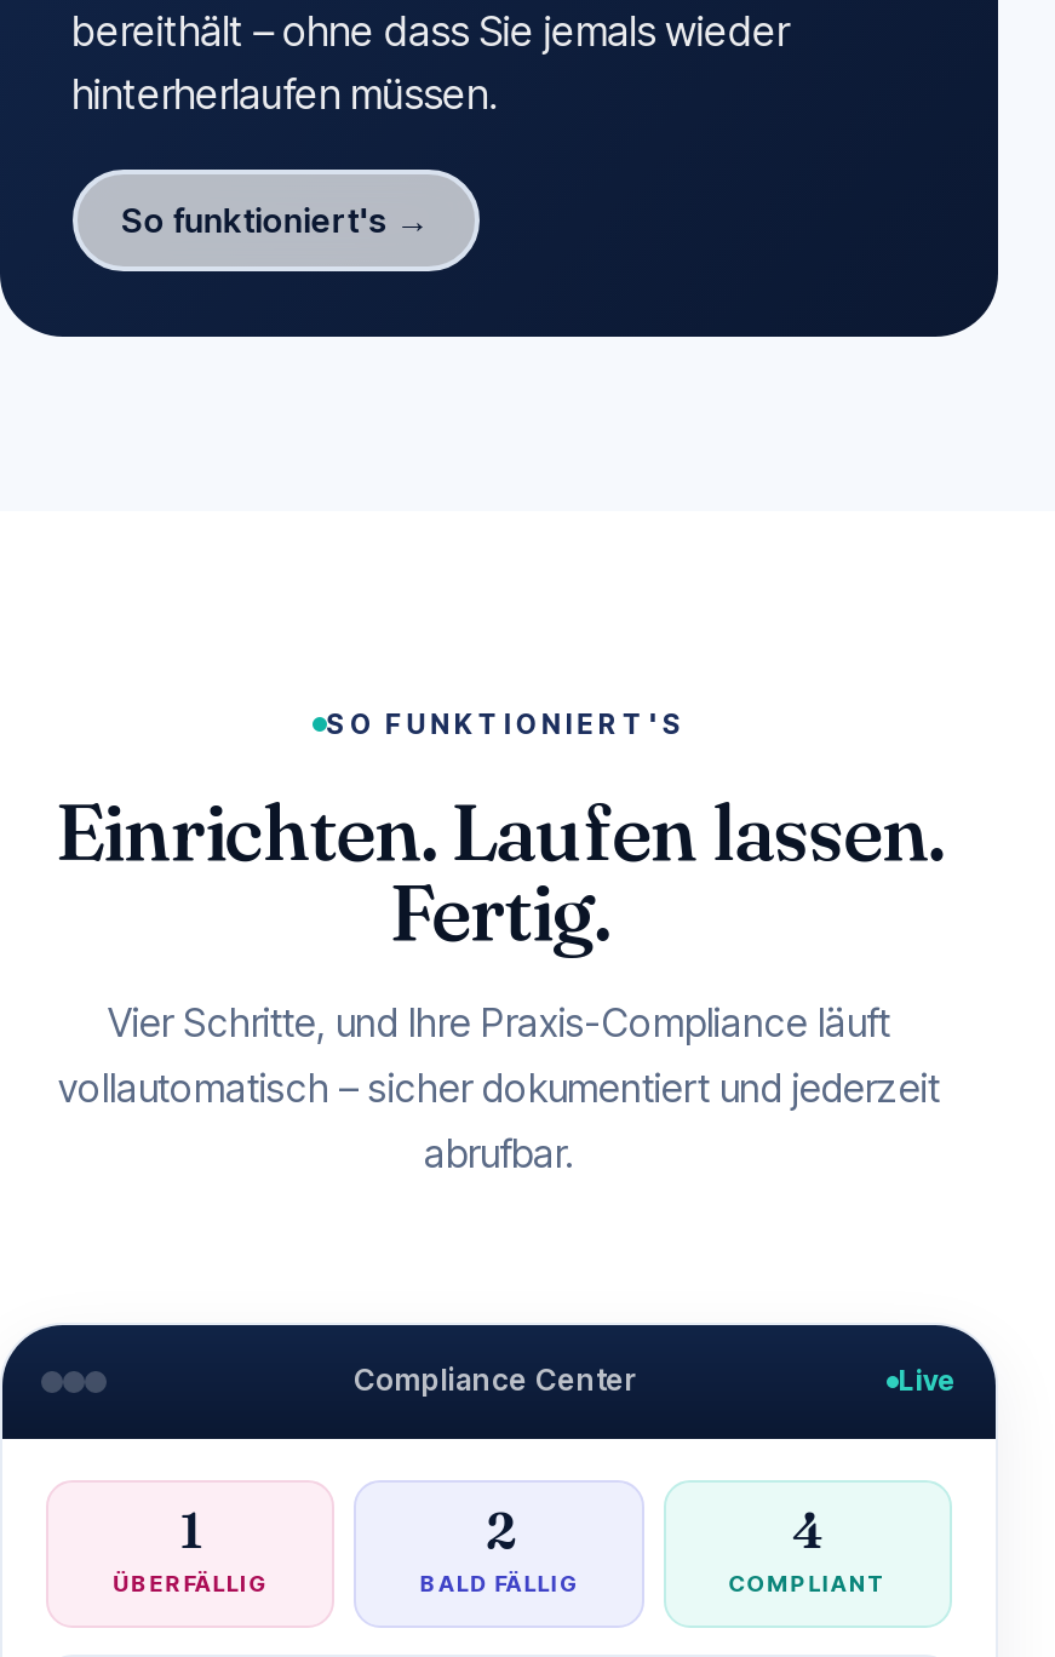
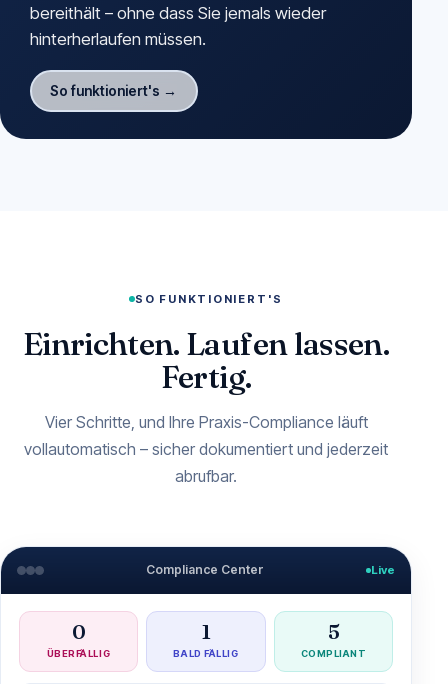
- 1
+ 0

- 2
+ 1

- 4
+ 5
